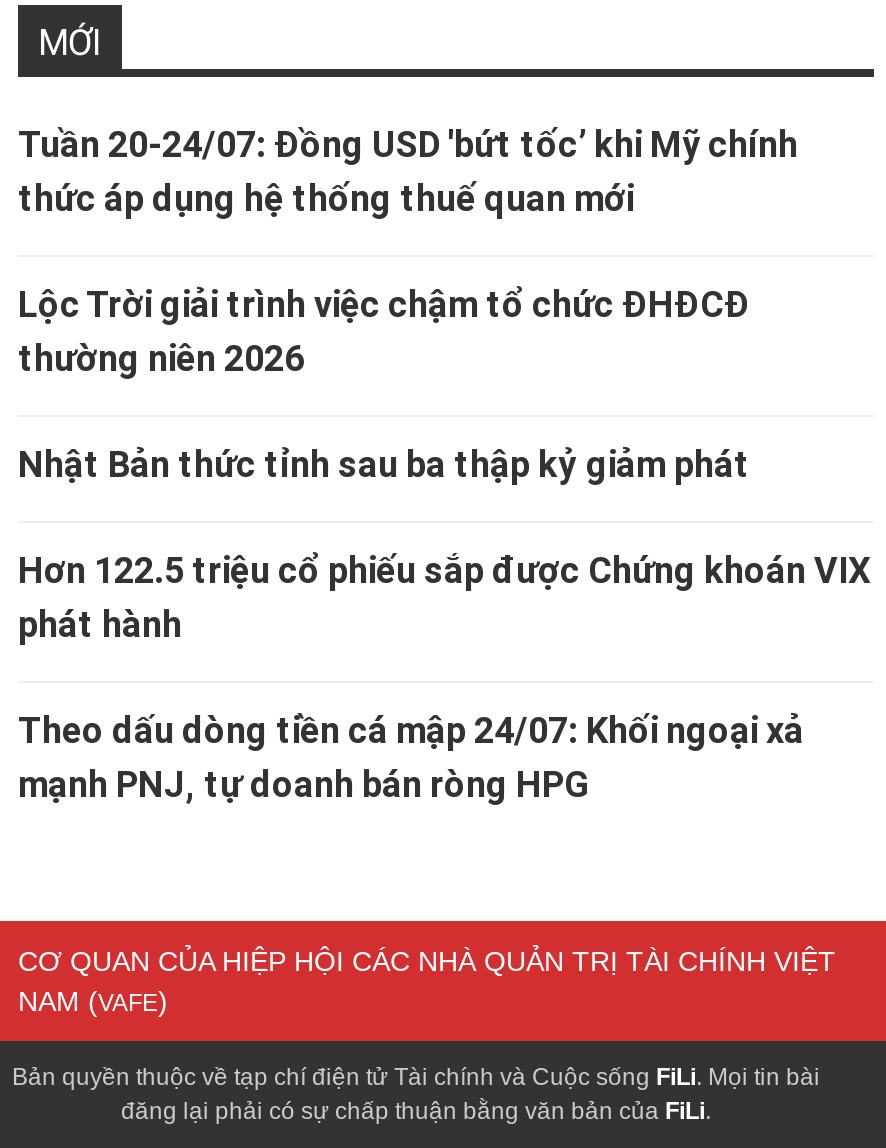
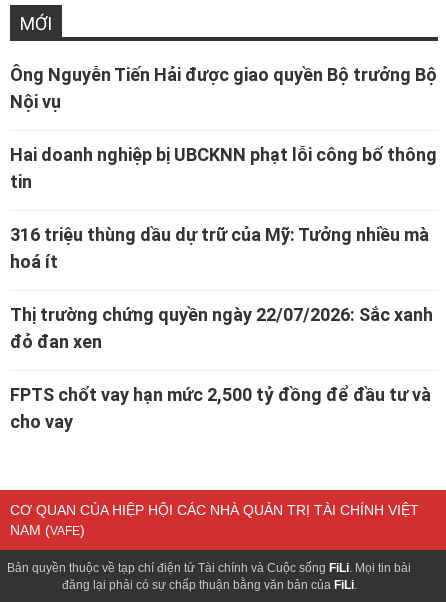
- Tuần 20-24/07: Đồng USD 'bứt tốc’ khi Mỹ chính
- thức áp dụng hệ thống thuế quan mới
+ Ông Nguyễn Tiến Hải được giao quyền Bộ trưởng Bộ
+ Nội vụ

- Lộc Trời giải trình việc chậm tổ chức ĐHĐCĐ
- thường niên 2026
+ Hai doanh nghiệp bị UBCKNN phạt lỗi công bố thông
+ tin

- Nhật Bản thức tỉnh sau ba thập kỷ giảm phát
+ 316 triệu thùng dầu dự trữ của Mỹ: Tưởng nhiều mà
+ hoá ít

- Hơn 122.5 triệu cổ phiếu sắp được Chứng khoán VIX
- phát hành
+ Thị trường chứng quyền ngày 22/07/2026: Sắc xanh
+ đỏ đan xen

- Theo dấu dòng tiền cá mập 24/07: Khối ngoại xả
- mạnh PNJ, tự doanh bán ròng HPG
+ FPTS chốt vay hạn mức 2,500 tỷ đồng để đầu tư và
+ cho vay
